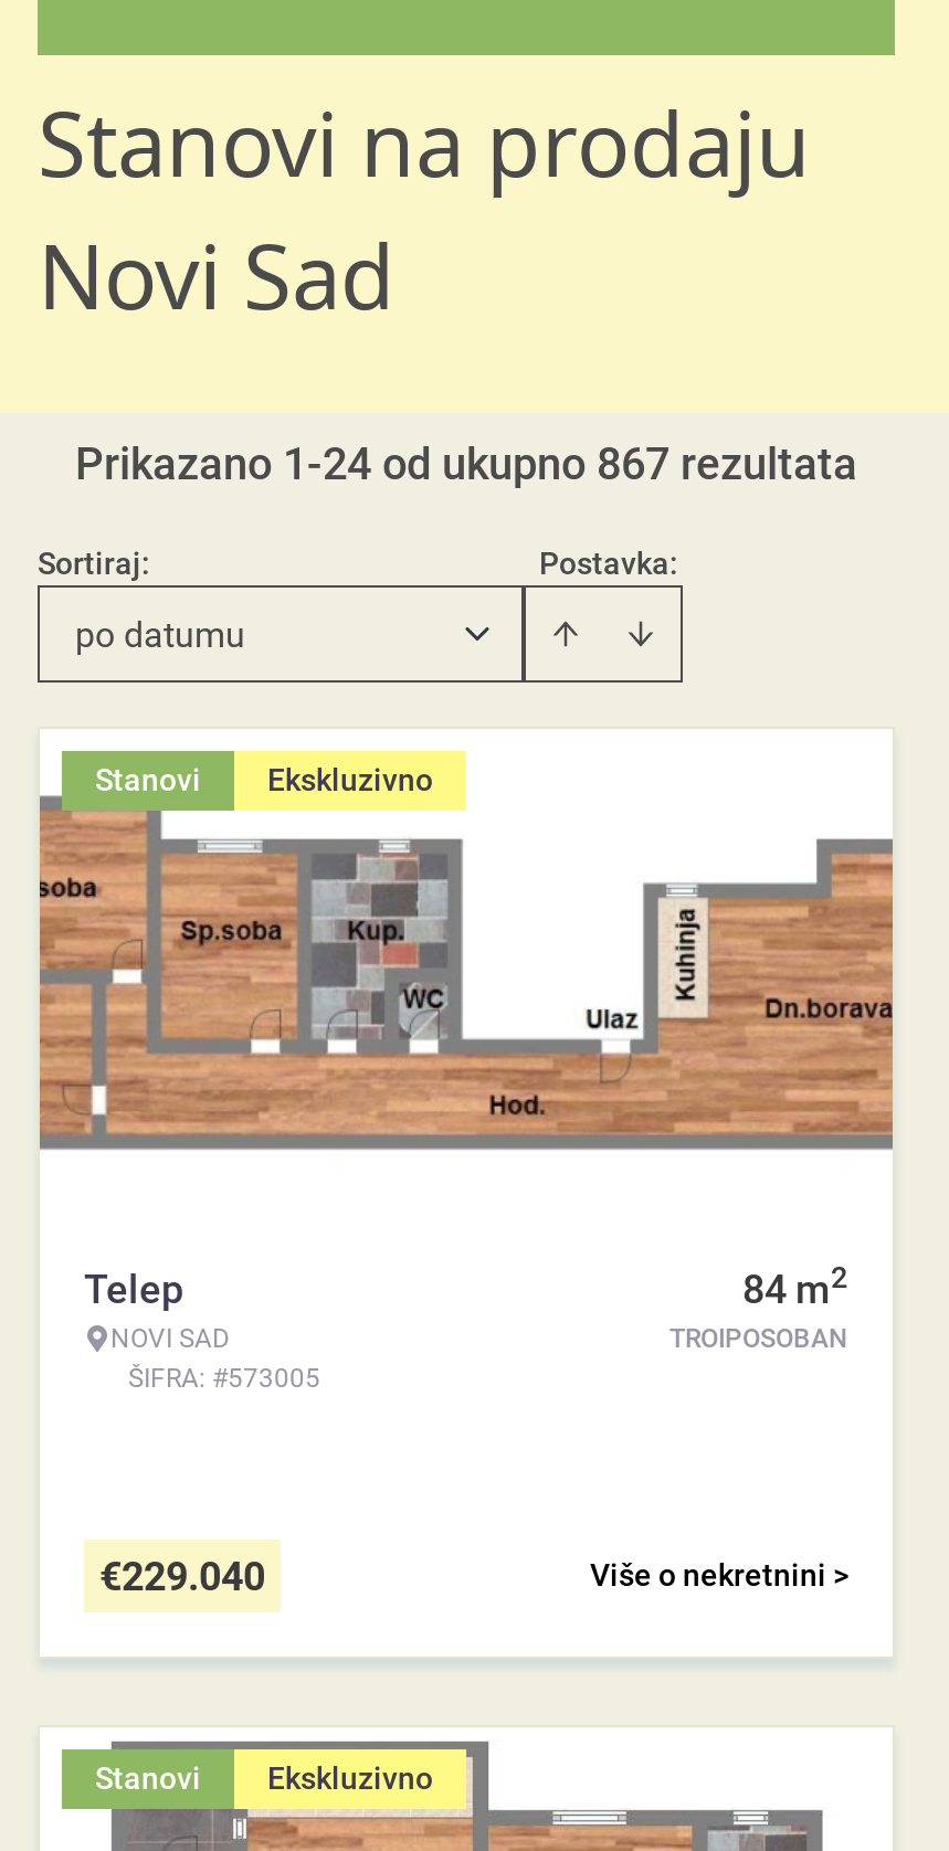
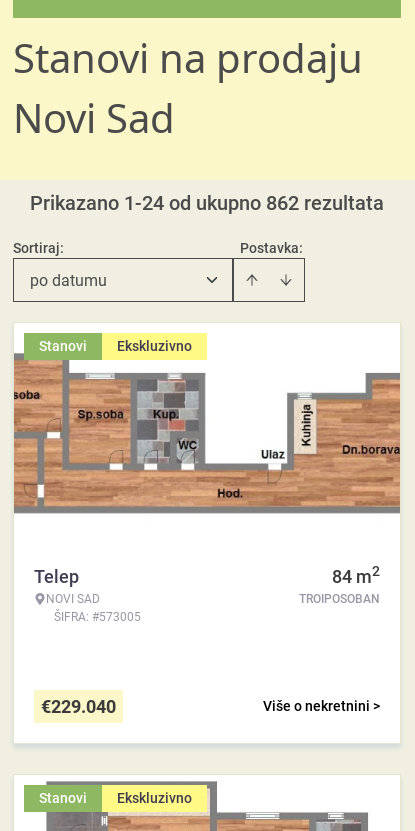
- Prikazano 1-24 od ukupno 867 rezultata
+ Prikazano 1-24 od ukupno 862 rezultata
